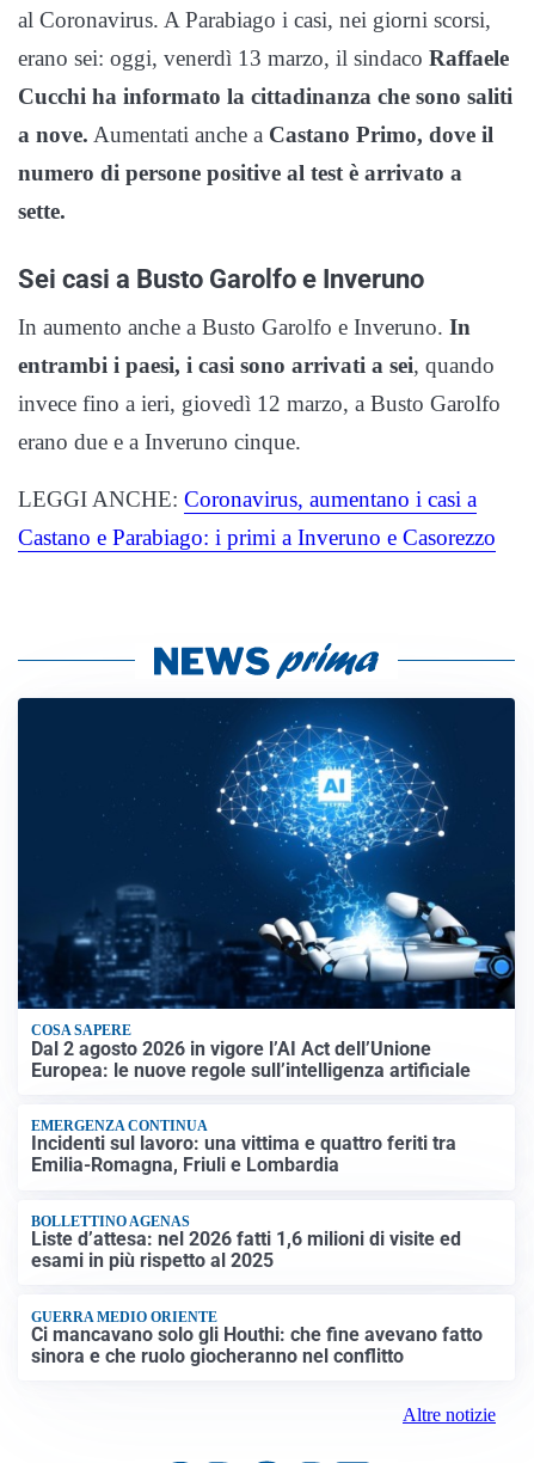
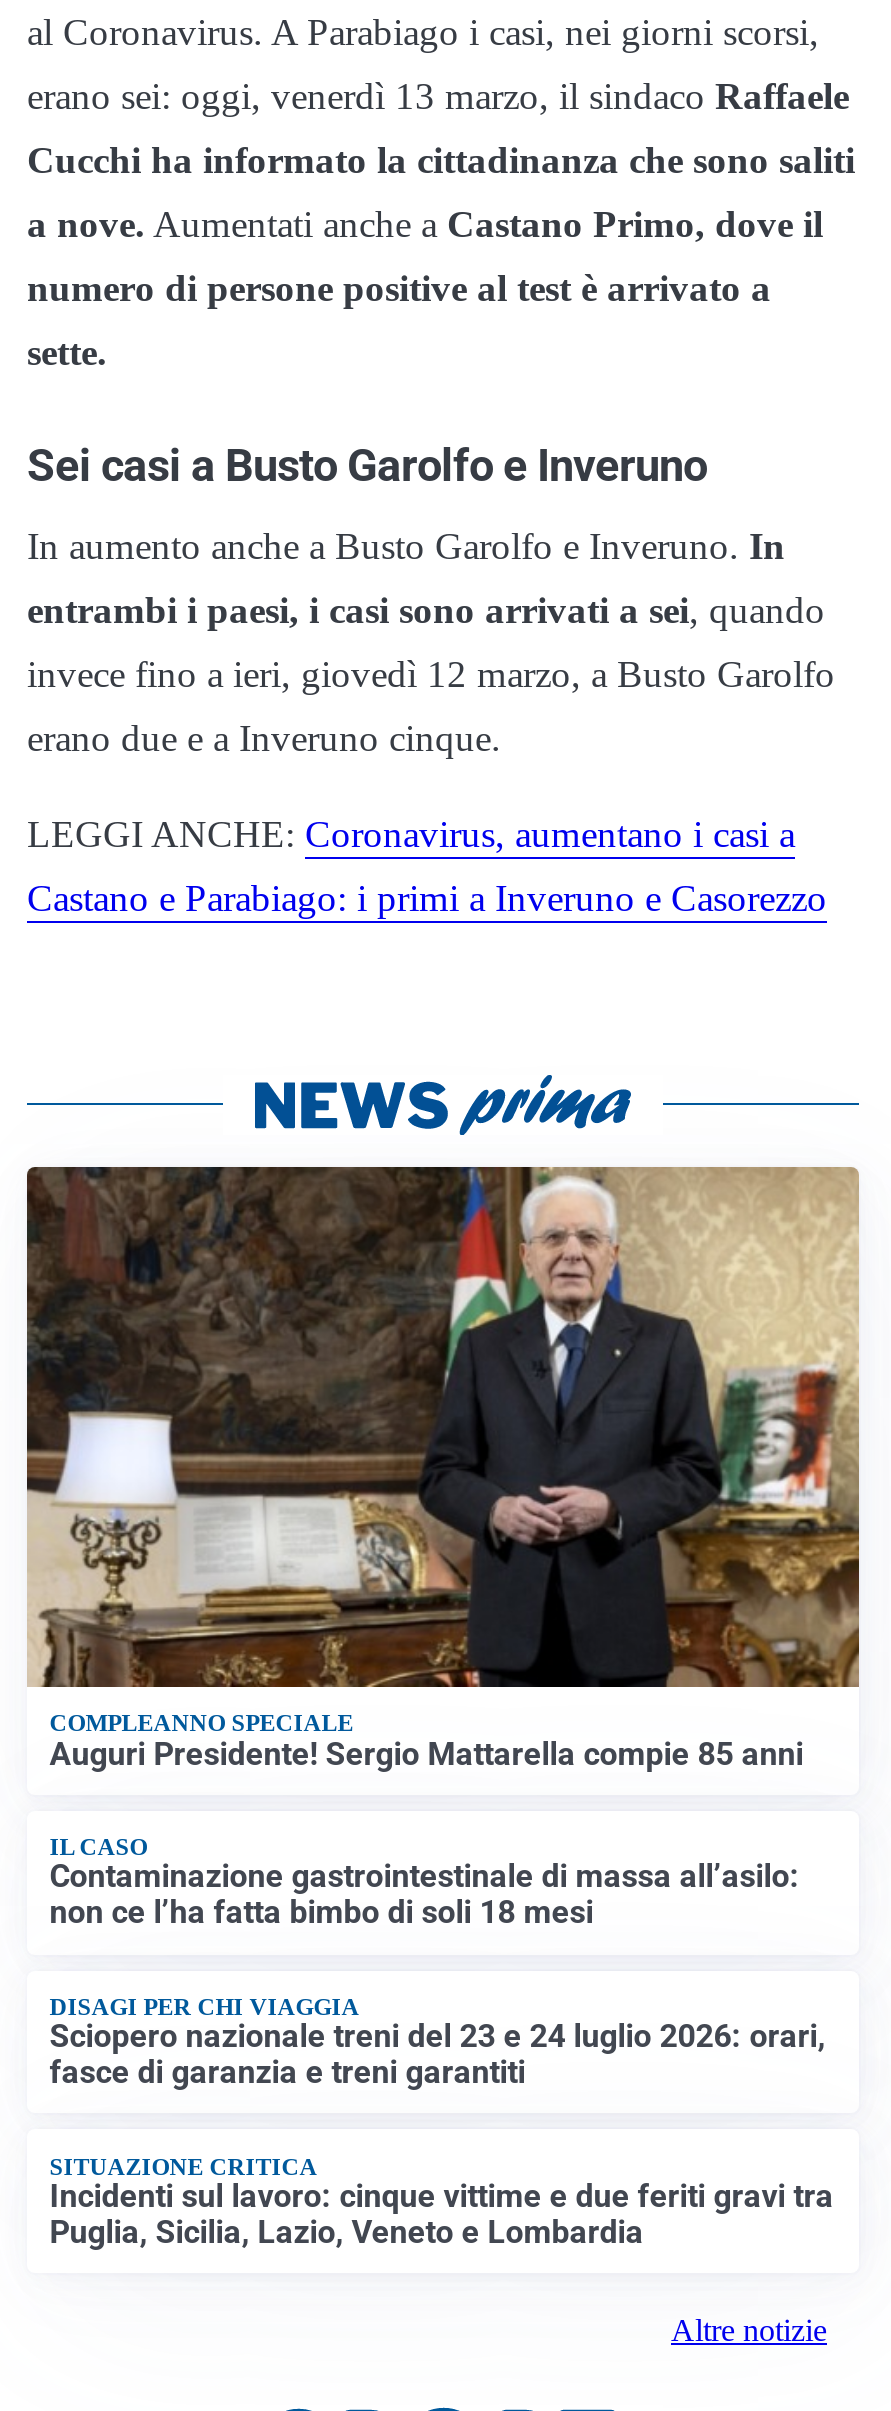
- [image]
- COSA SAPERE
- Dal 2 agosto 2026 in vigore l’AI Act dell’Unione
- Europea: le nuove regole sull’intelligenza artificiale
+ [image]
+ COMPLEANNO SPECIALE
+ Auguri Presidente! Sergio Mattarella compie 85 anni

- EMERGENZA CONTINUA
- Incidenti sul lavoro: una vittima e quattro feriti tra
- Emilia-Romagna, Friuli e Lombardia
+ IL CASO
+ Contaminazione gastrointestinale di massa all’asilo:
+ non ce l’ha fatta bimbo di soli 18 mesi

- BOLLETTINO AGENAS
- Liste d’attesa: nel 2026 fatti 1,6 milioni di visite ed
- esami in più rispetto al 2025
+ DISAGI PER CHI VIAGGIA
+ Sciopero nazionale treni del 23 e 24 luglio 2026: orari,
+ fasce di garanzia e treni garantiti

- GUERRA MEDIO ORIENTE
- Ci mancavano solo gli Houthi: che fine avevano fatto
- sinora e che ruolo giocheranno nel conflitto
+ SITUAZIONE CRITICA
+ Incidenti sul lavoro: cinque vittime e due feriti gravi tra
+ Puglia, Sicilia, Lazio, Veneto e Lombardia
